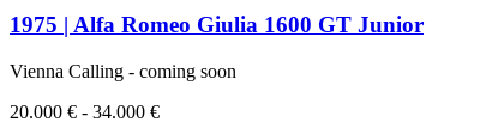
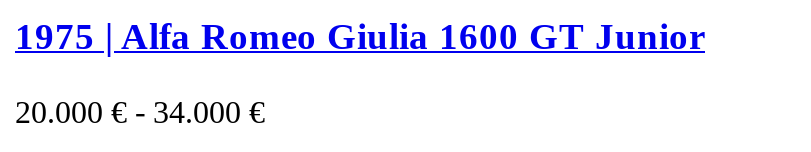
- Vienna Calling - coming soon
